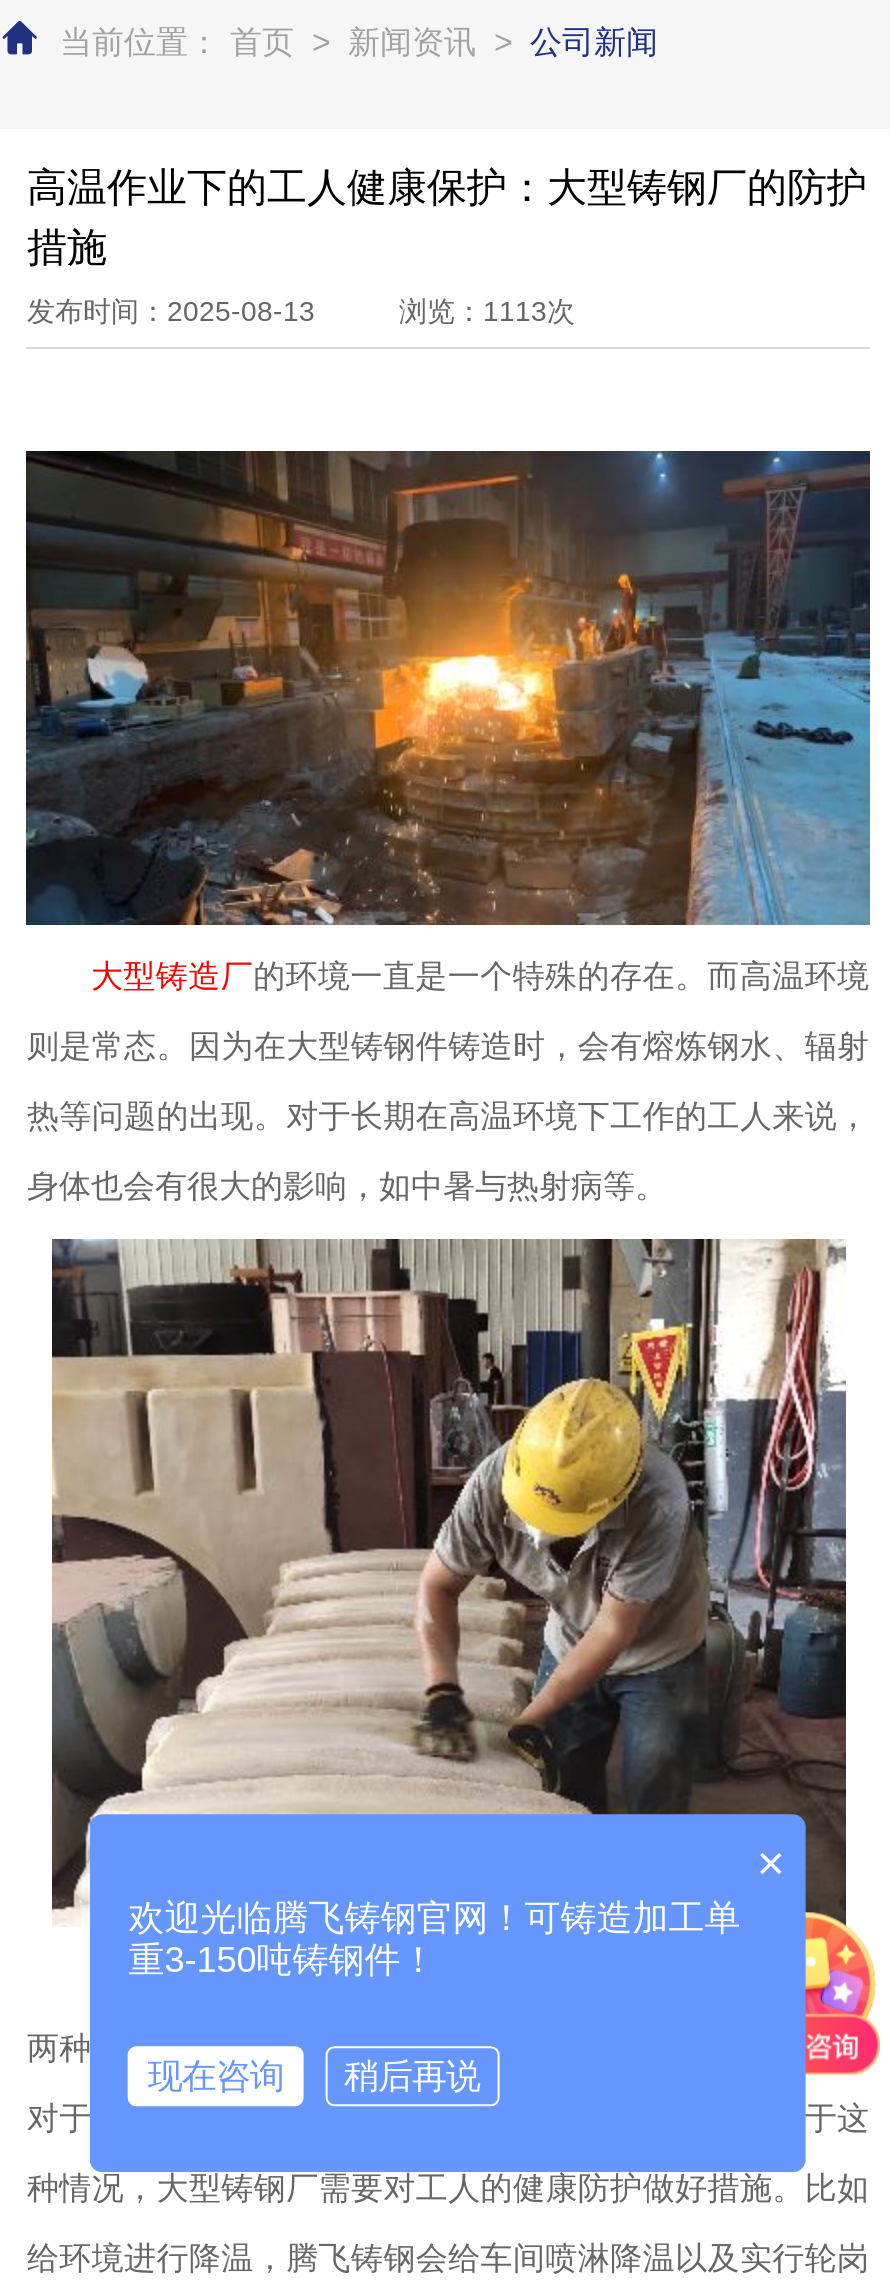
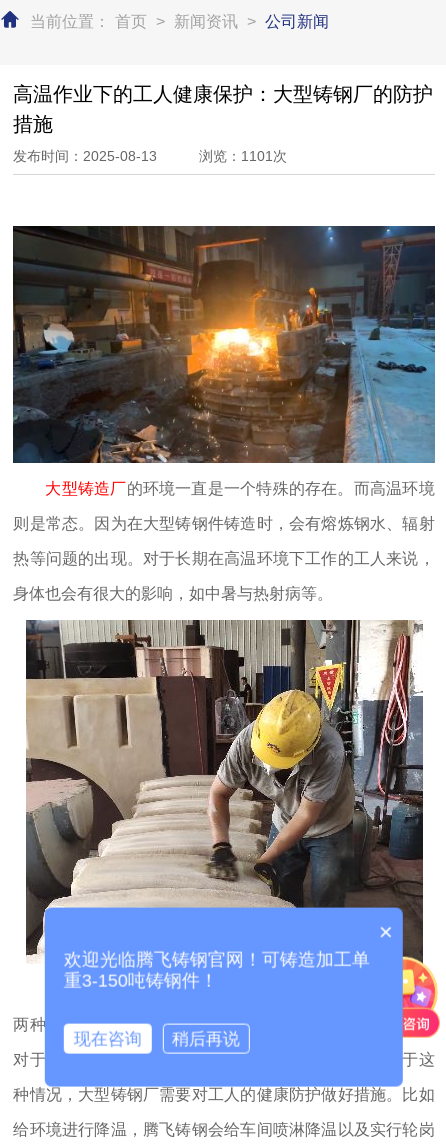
- 发布时间：2025-08-13 浏览：1113次
+ 发布时间：2025-08-13 浏览：1101次
